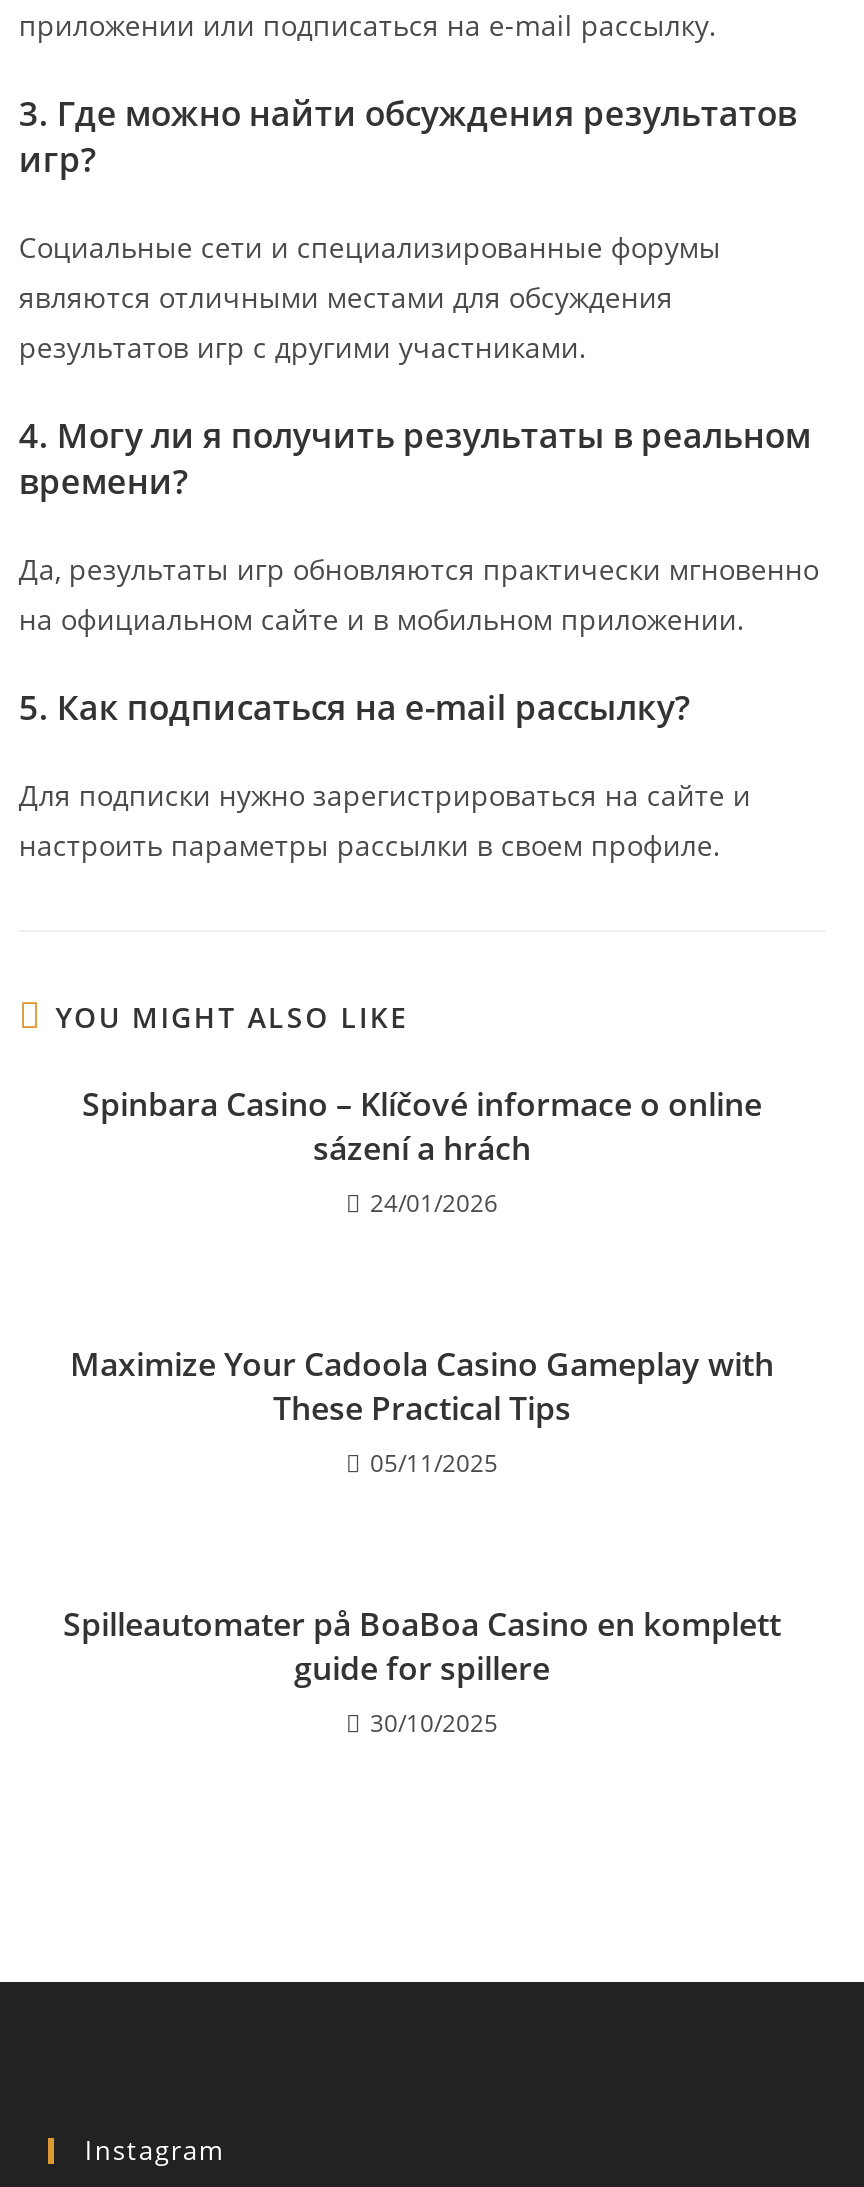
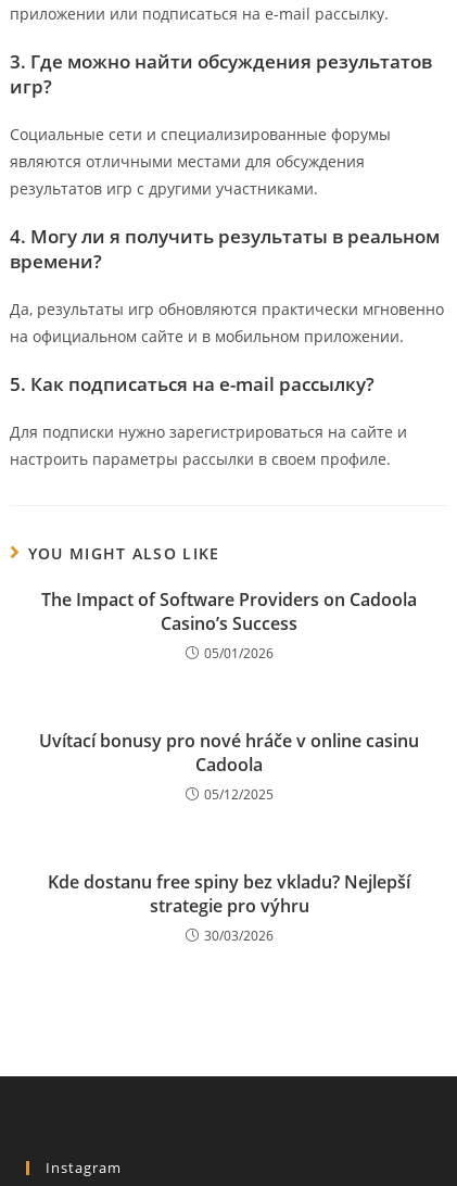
- Spinbara Casino – Klíčové informace o online
- sázení a hrách
- 24/01/2026
+ The Impact of Software Providers on Cadoola
+ Casino’s Success
+ 05/01/2026

- Maximize Your Cadoola Casino Gameplay with
- These Practical Tips
- 05/11/2025
+ Uvítací bonusy pro nové hráče v online casinu
+ Cadoola
+ 05/12/2025

- Spilleautomater på BoaBoa Casino en komplett
- guide for spillere
- 30/10/2025
+ Kde dostanu free spiny bez vkladu? Nejlepší
+ strategie pro výhru
+ 30/03/2026
